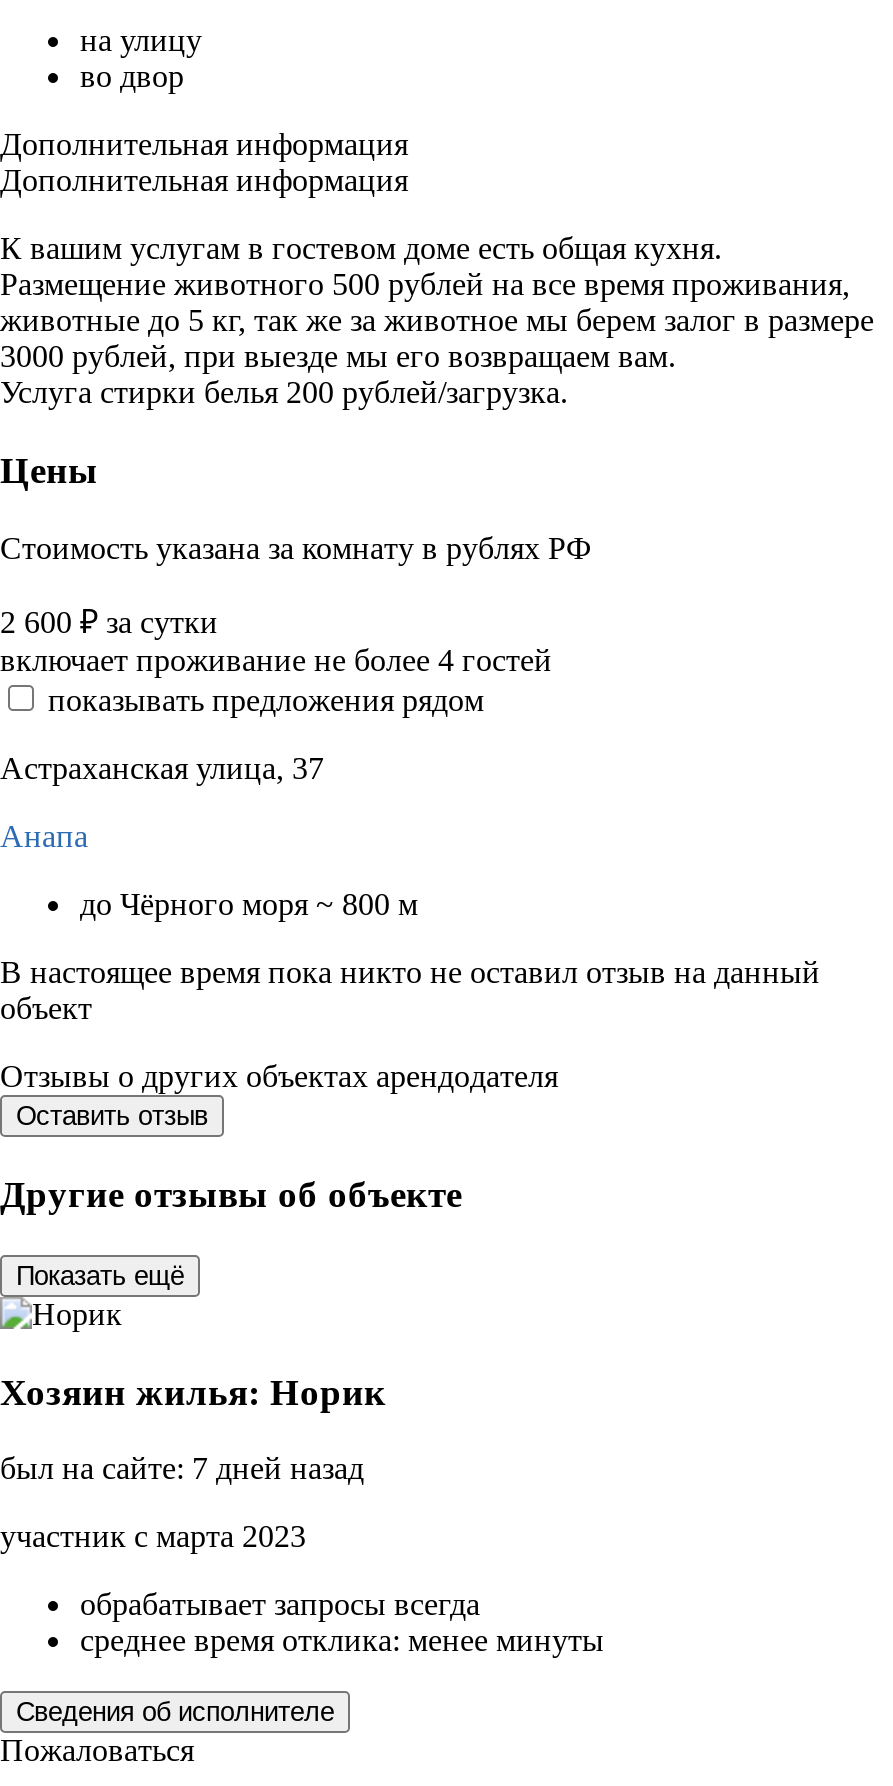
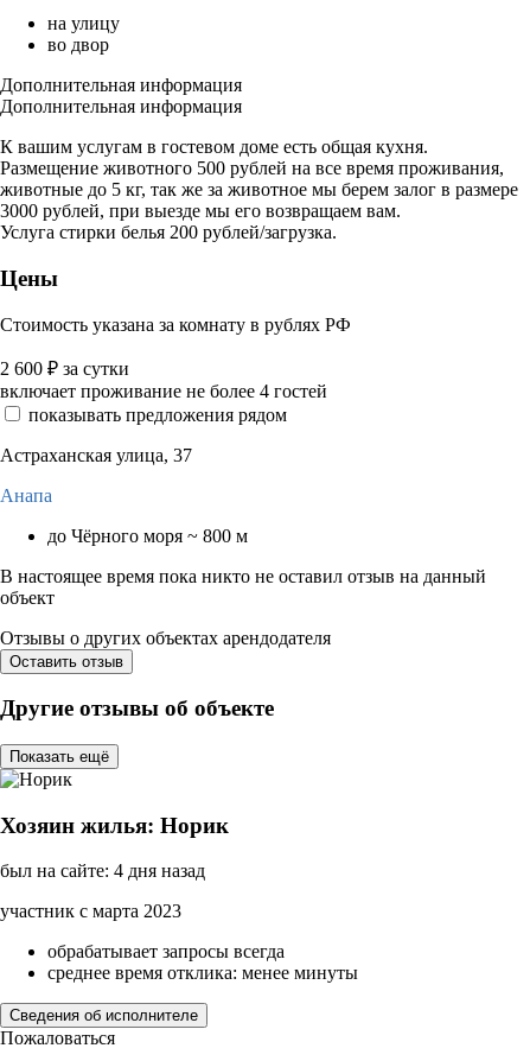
- был на сайте: 7 дней назад
+ был на сайте: 4 дня назад
